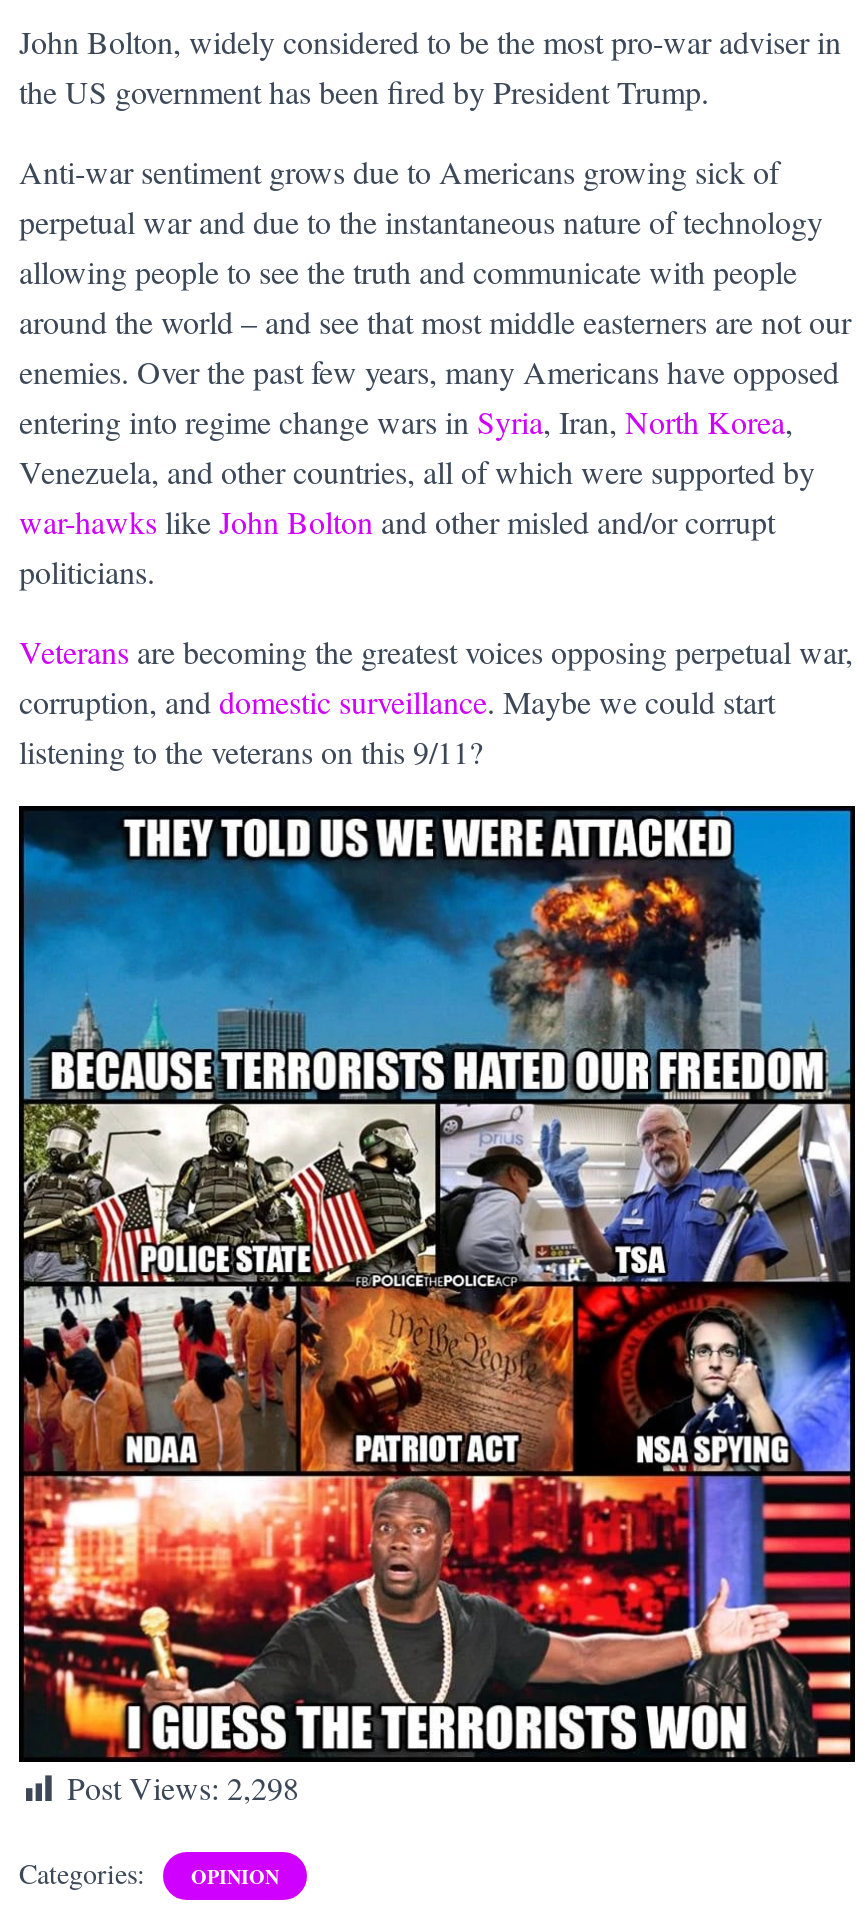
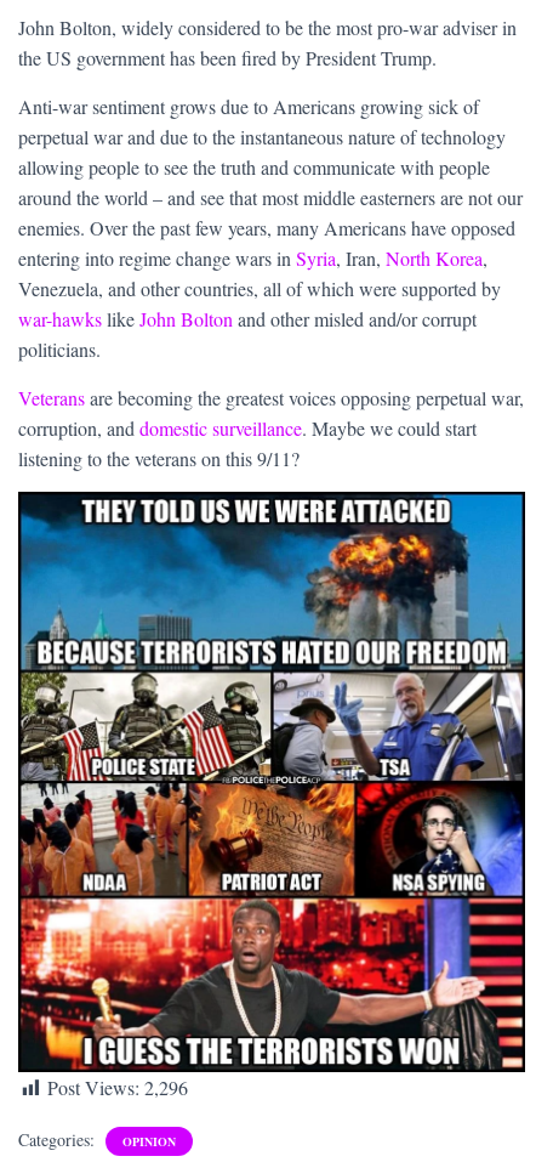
- Post Views: 2,298
+ Post Views: 2,296
